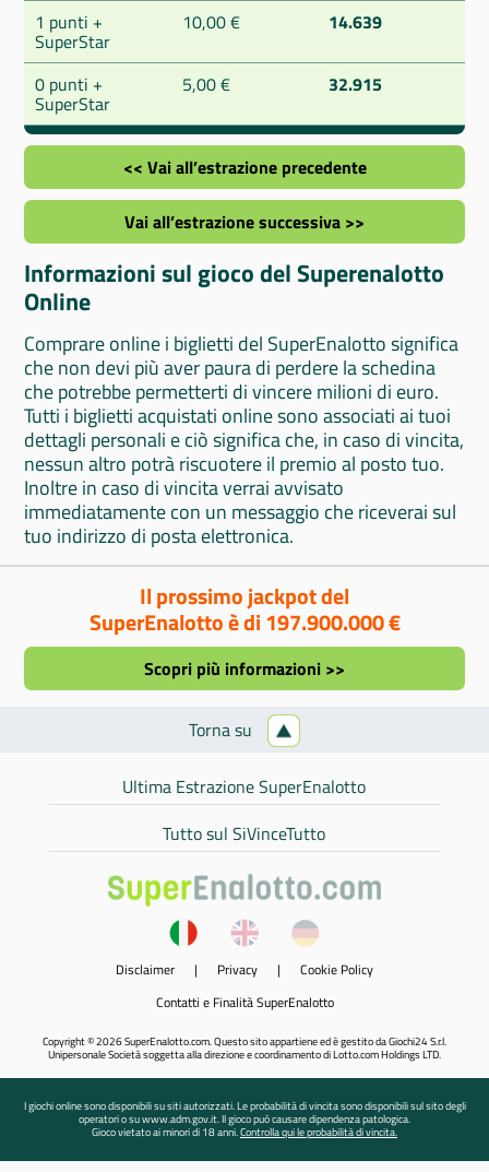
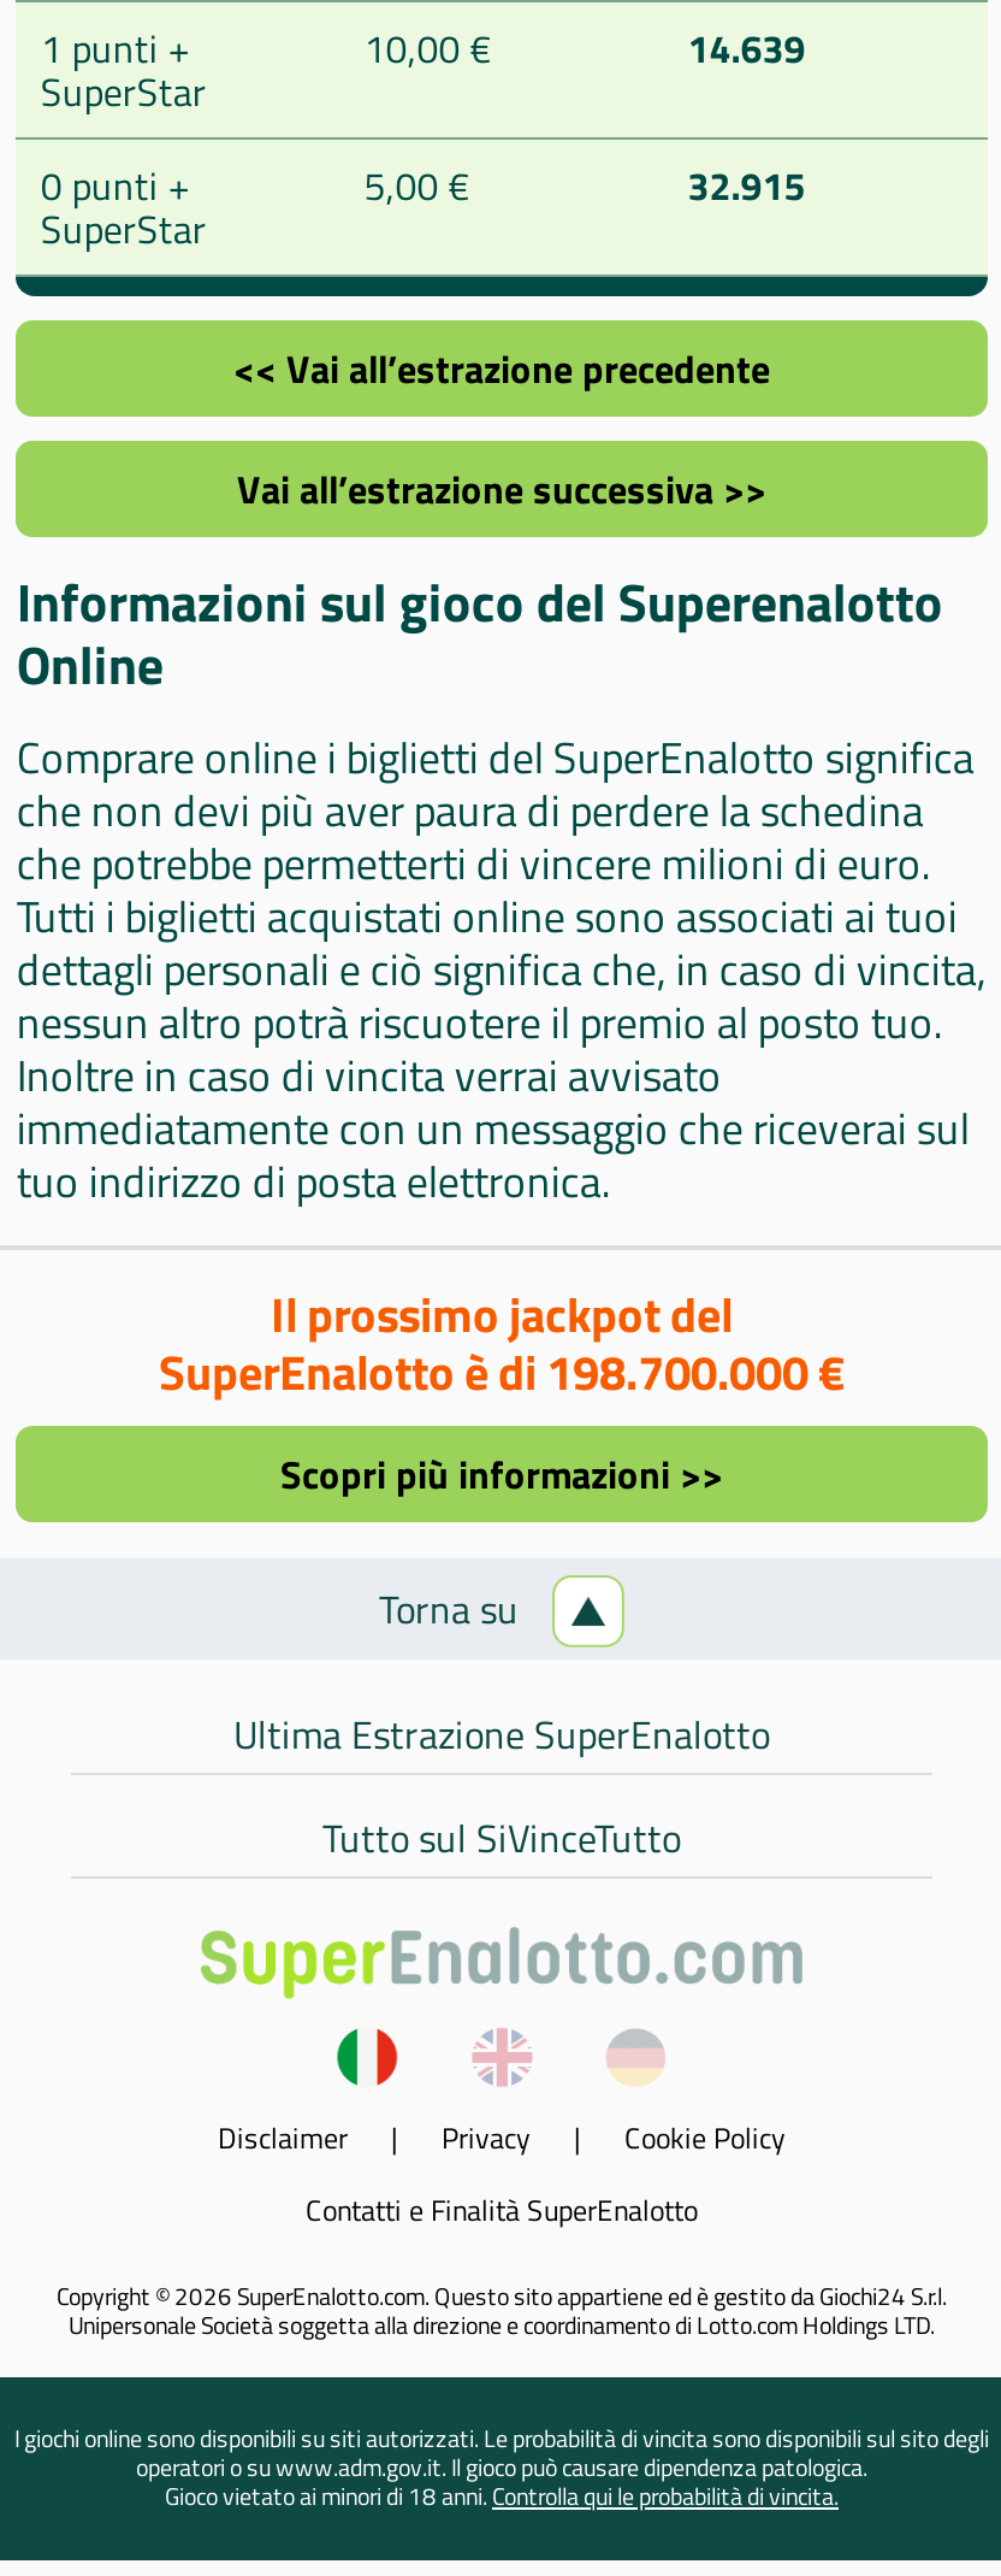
- SuperEnalotto è di 197.900.000 €
+ SuperEnalotto è di 198.700.000 €
